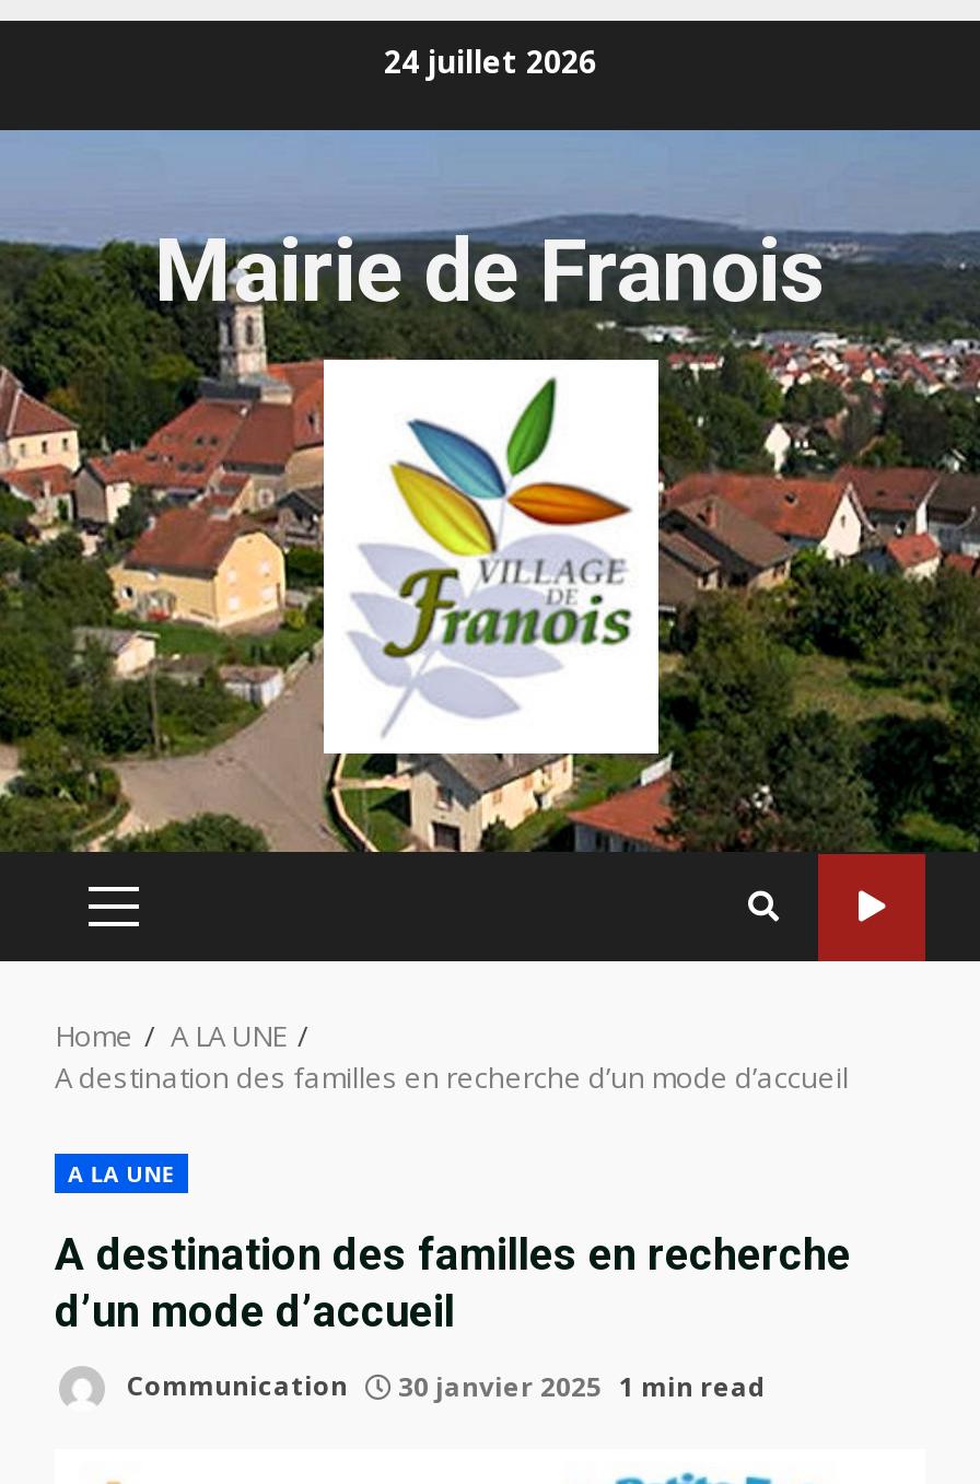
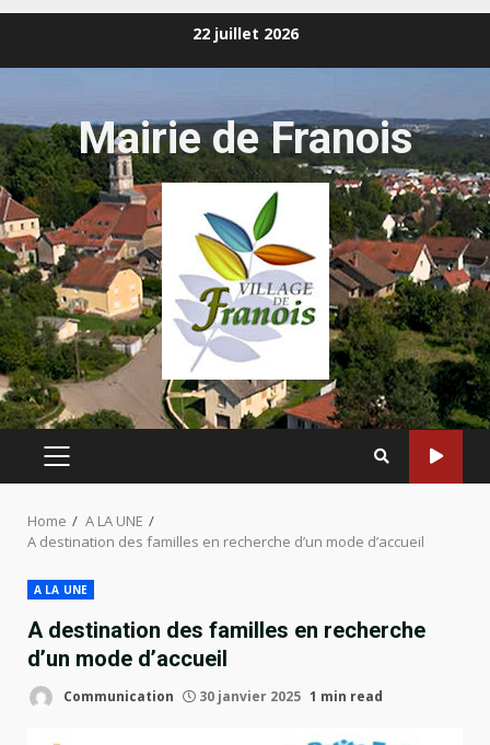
- 24 juillet 2026
+ 22 juillet 2026
